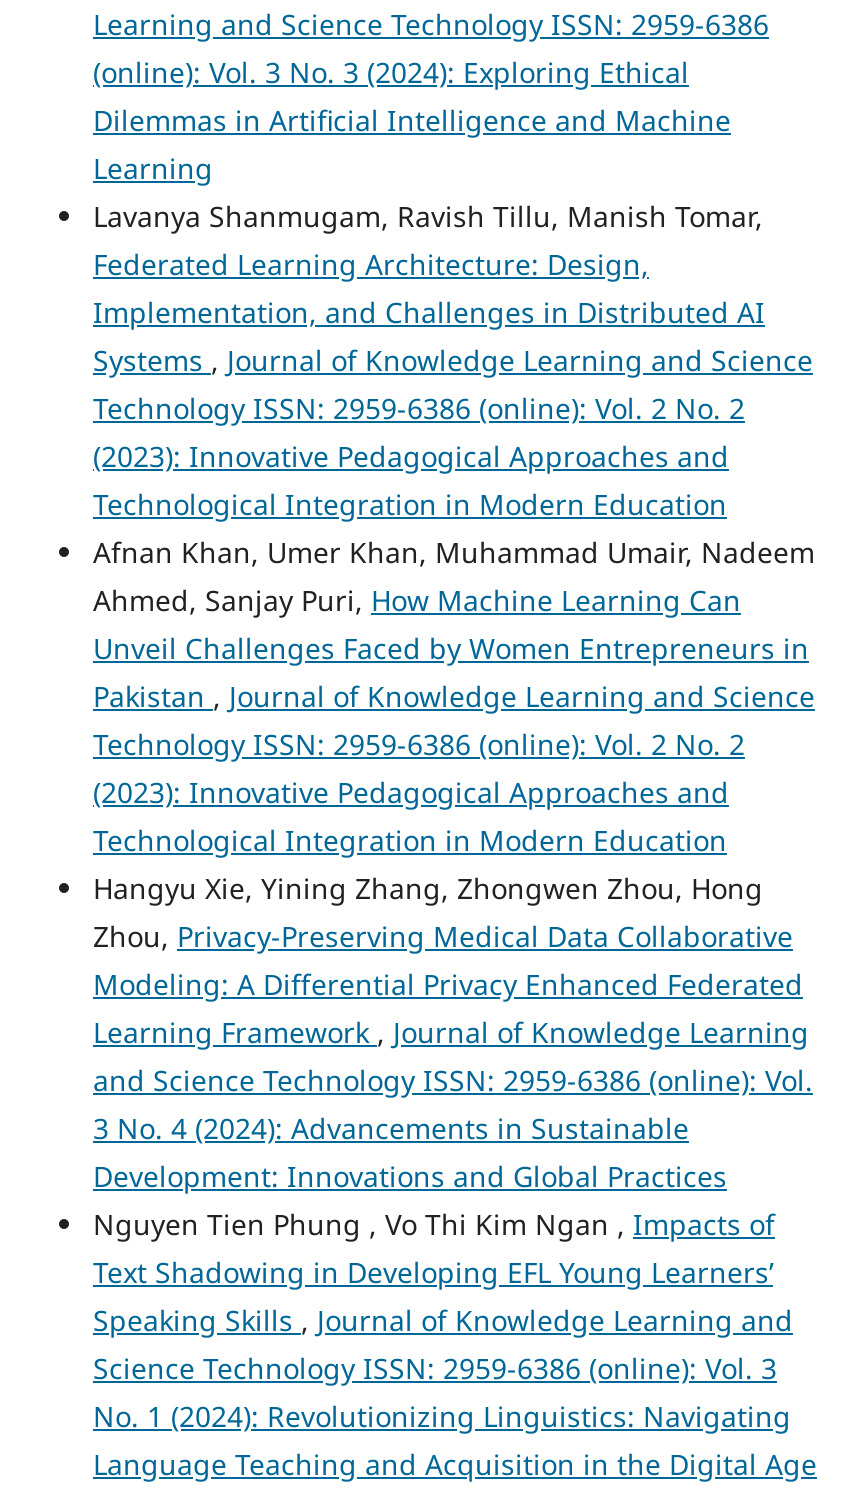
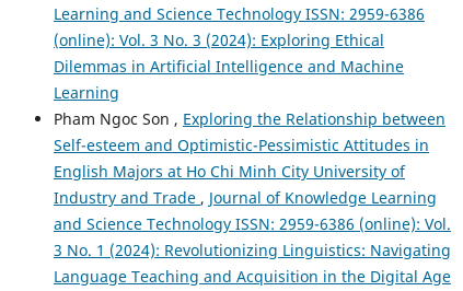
- Lavanya Shanmugam, Ravish Tillu, Manish Tomar,
- Federated Learning Architecture: Design,
- Implementation, and Challenges in Distributed AI
- Systems, Journal of Knowledge Learning and Science
- Technology ISSN: 2959-6386 (online): Vol. 2 No. 2
- (2023): Innovative Pedagogical Approaches and
- Technological Integration in Modern Education
- Afnan Khan, Umer Khan, Muhammad Umair, Nadeem
- Ahmed, Sanjay Puri, How Machine Learning Can
- Unveil Challenges Faced by Women Entrepreneurs in
- Pakistan, Journal of Knowledge Learning and Science
- Technology ISSN: 2959-6386 (online): Vol. 2 No. 2
- (2023): Innovative Pedagogical Approaches and
- Technological Integration in Modern Education
- Hangyu Xie, Yining Zhang, Zhongwen Zhou, Hong
- Zhou, Privacy-Preserving Medical Data Collaborative
- Modeling: A Differential Privacy Enhanced Federated
- Learning Framework, Journal of Knowledge Learning
+ Pham Ngoc Son , Exploring the Relationship between
+ Self-esteem and Optimistic-Pessimistic Attitudes in
+ English Majors at Ho Chi Minh City University of
+ Industry and Trade, Journal of Knowledge Learning

- 3 No. 4 (2024): Advancements in Sustainable
- Development: Innovations and Global Practices
- Nguyen Tien Phung , Vo Thi Kim Ngan , Impacts of
- Text Shadowing in Developing EFL Young Learners’
- Speaking Skills, Journal of Knowledge Learning and
- Science Technology ISSN: 2959-6386 (online): Vol. 3
- No. 1 (2024): Revolutionizing Linguistics: Navigating
+ 3 No. 1 (2024): Revolutionizing Linguistics: Navigating
